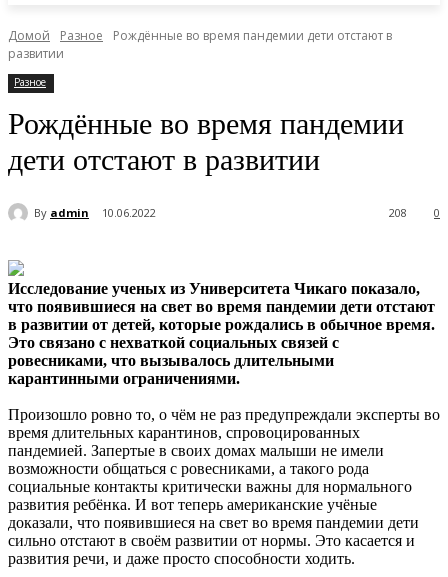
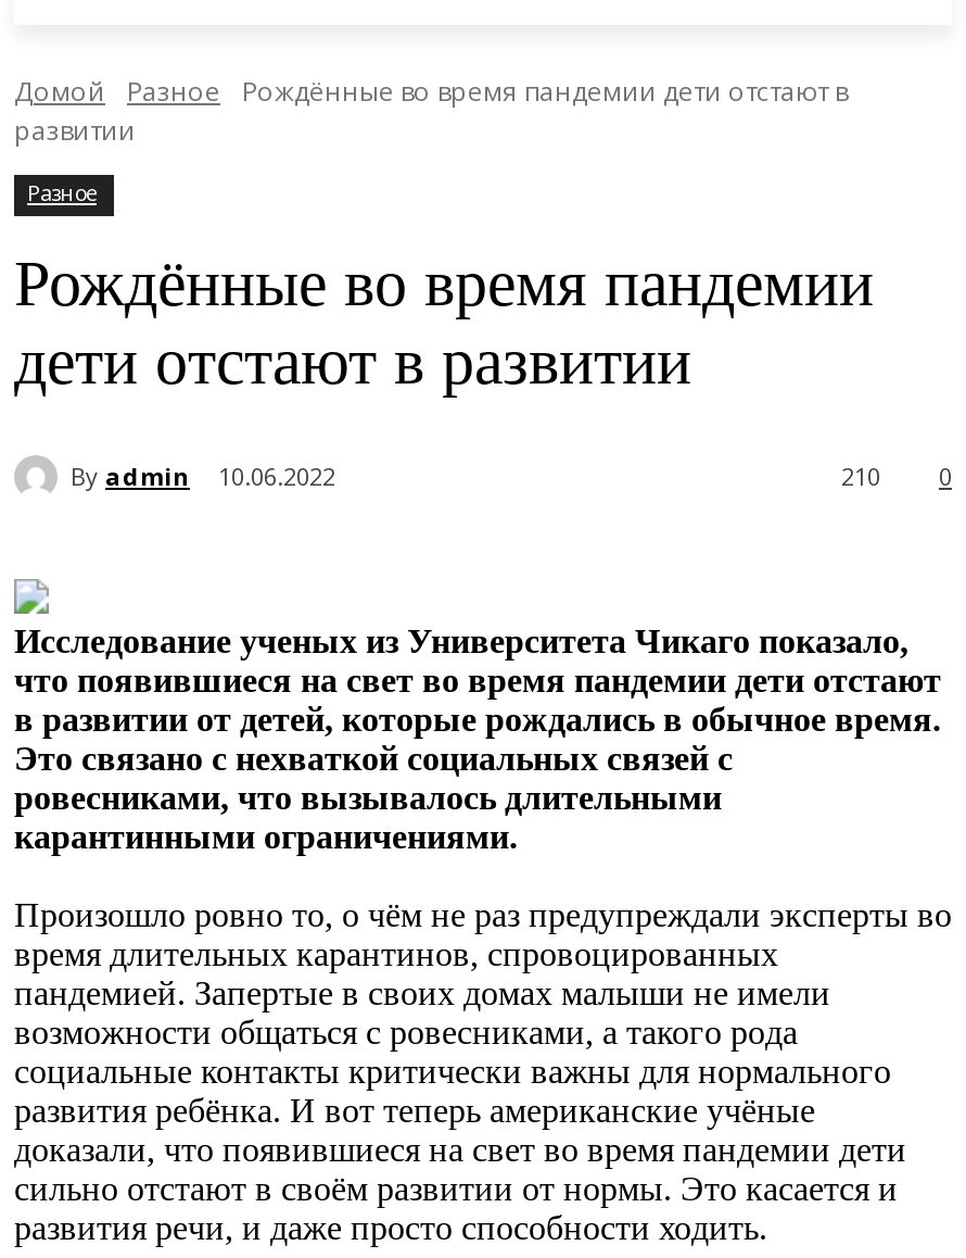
- 208 0
+ 210 0
